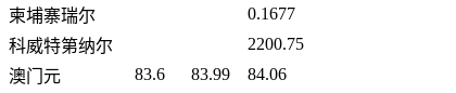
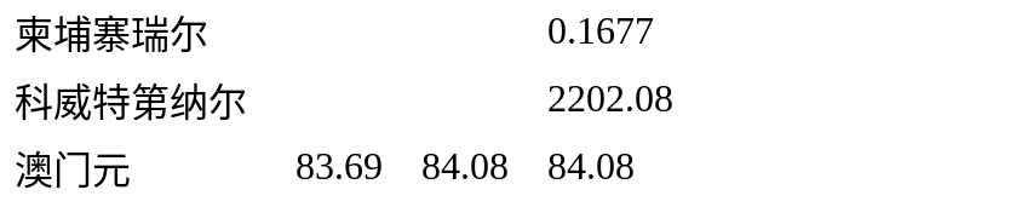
- 2200.75
+ 2202.08

- 83.6
+ 83.69

- 83.99
+ 84.08

- 84.06
+ 84.08
